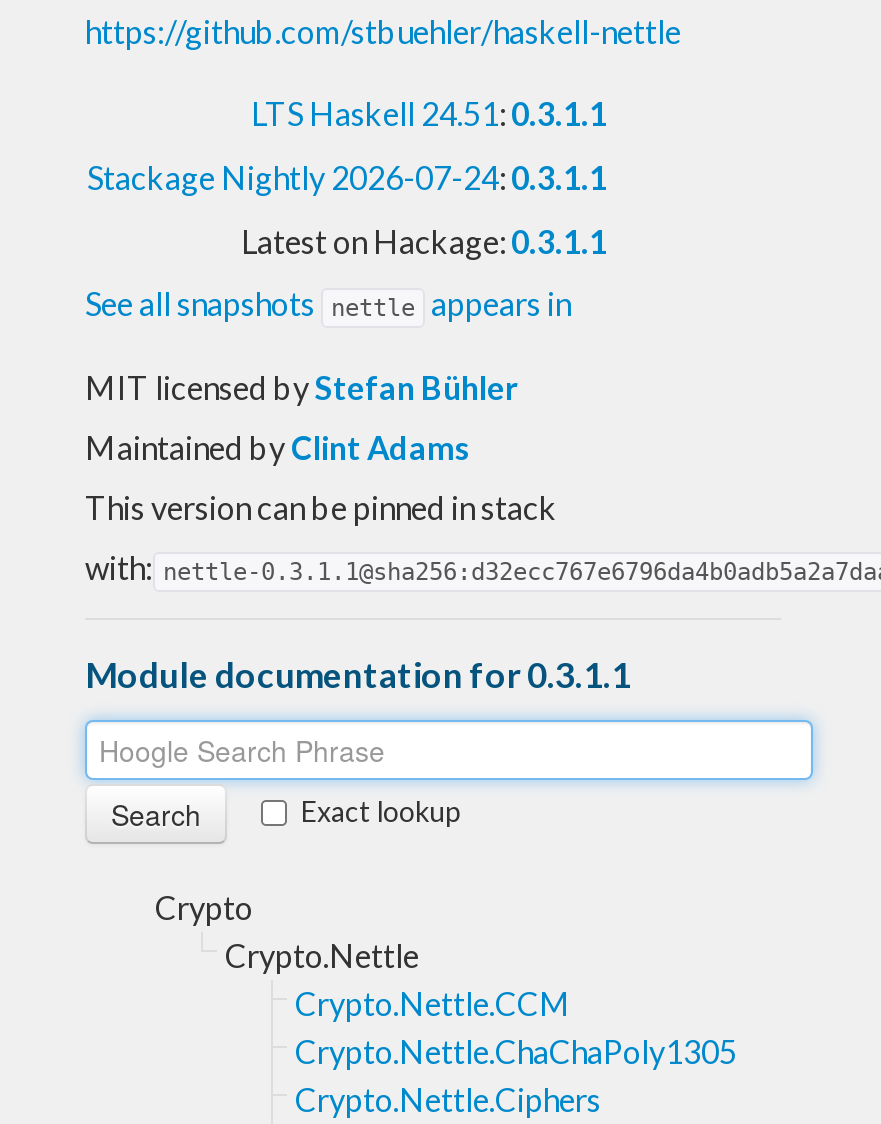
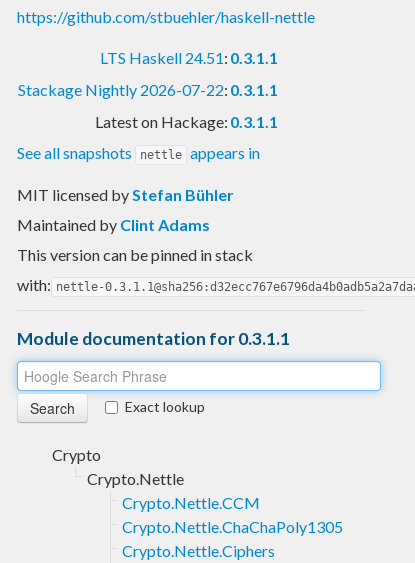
- Stackage Nightly 2026-07-24: 0.3.1.1
+ Stackage Nightly 2026-07-22: 0.3.1.1
